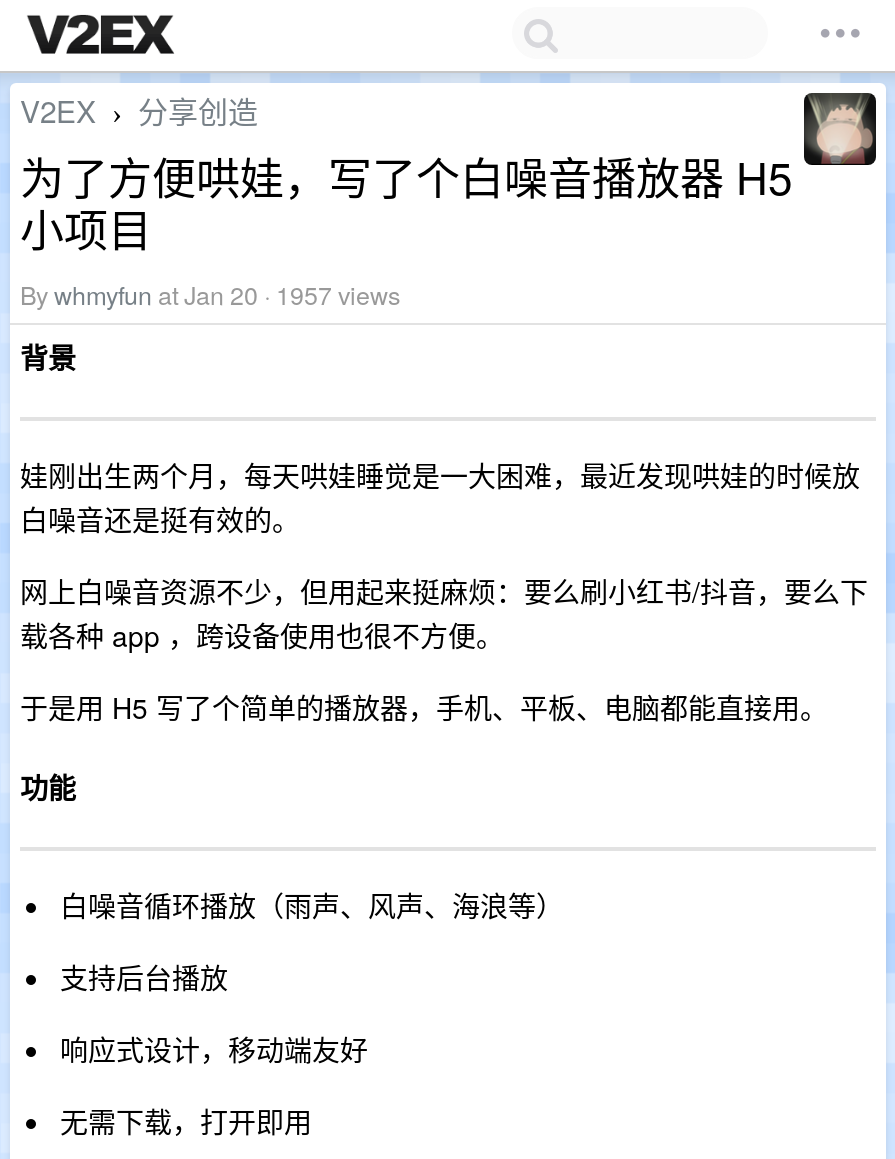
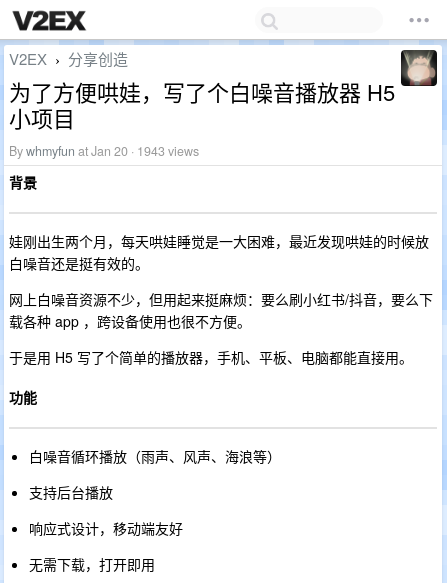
- Bywhmyfun at Jan 20 · 1957 views
+ Bywhmyfun at Jan 20 · 1943 views
